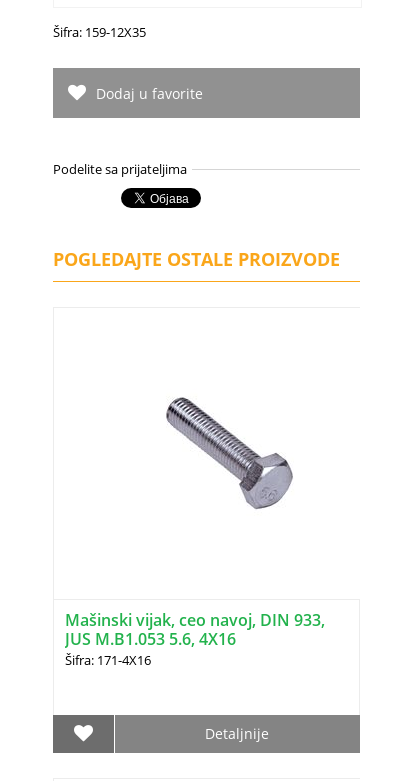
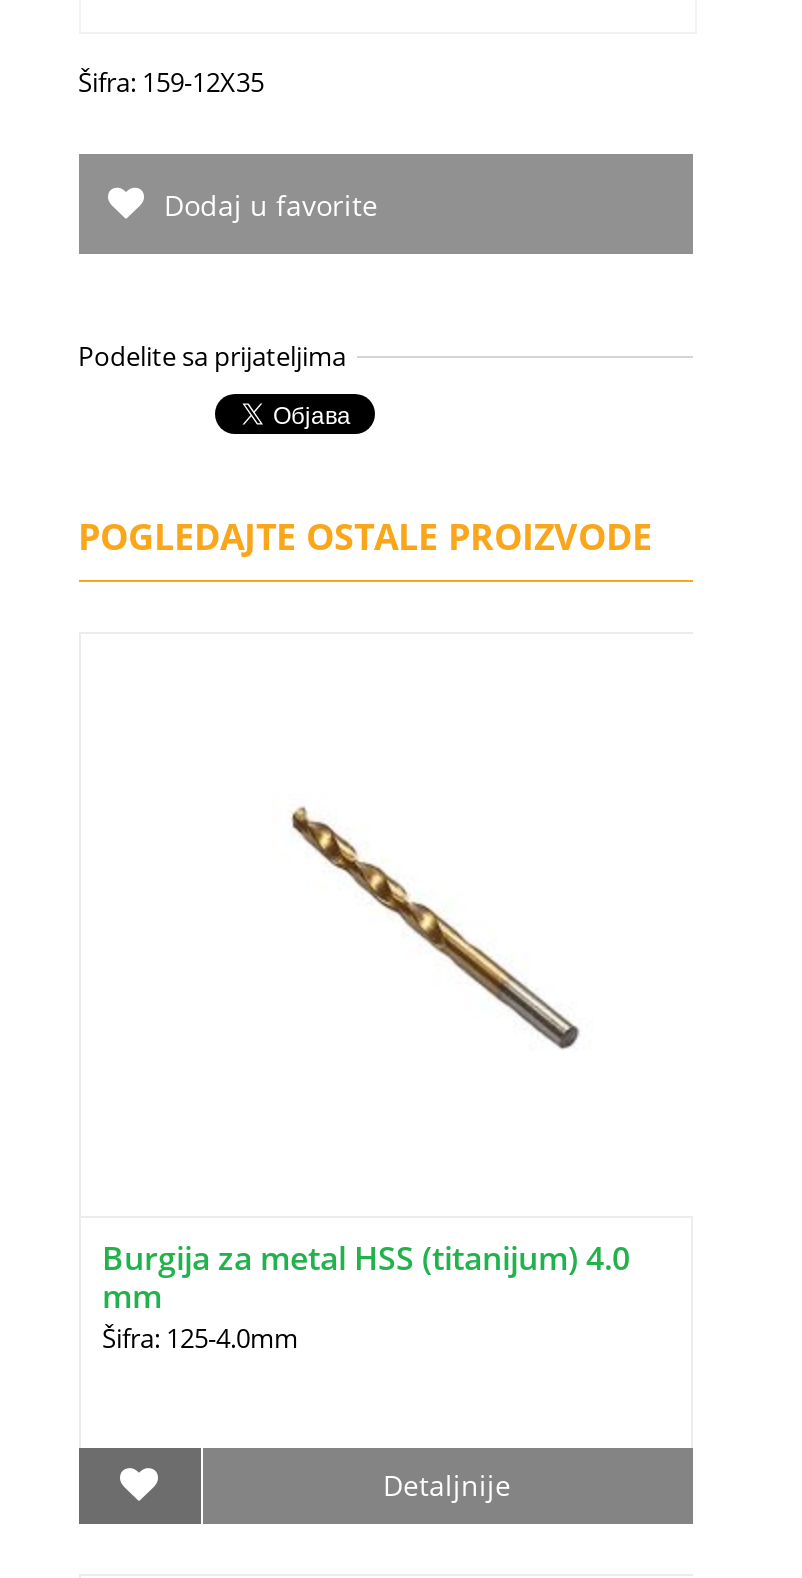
- [image]
+ [image]

- Mašinski vijak, ceo navoj, DIN 933,
- JUS M.B1.053 5.6, 4X16
- Šifra: 171-4X16
+ Burgija za metal HSS (titanijum) 4.0
+ mm
+ Šifra: 125-4.0mm
